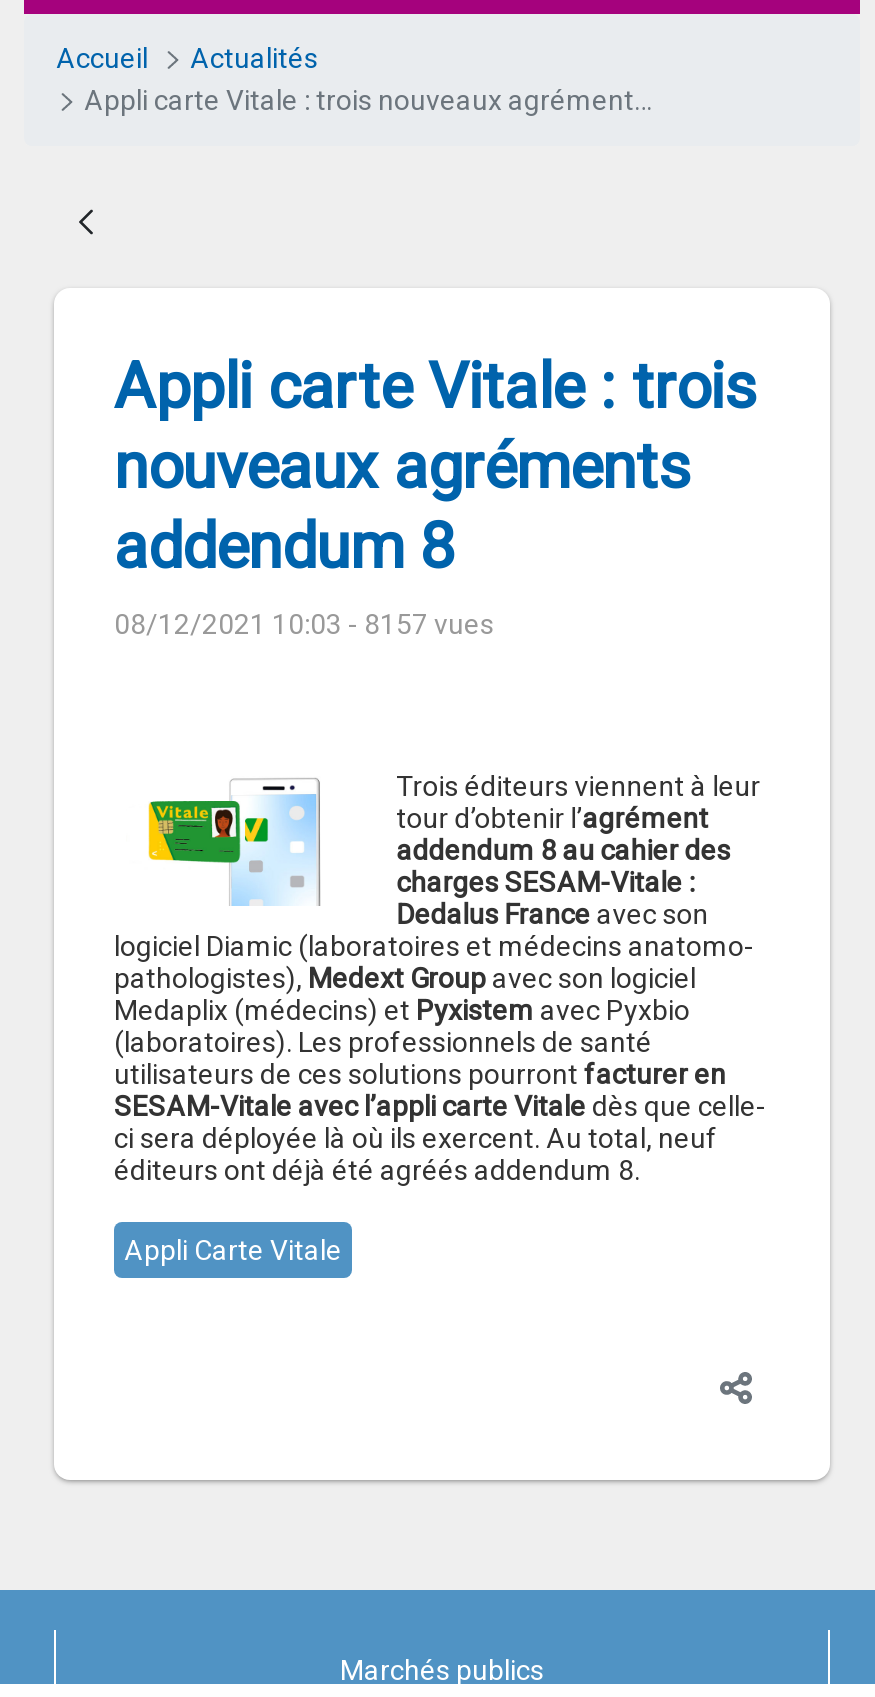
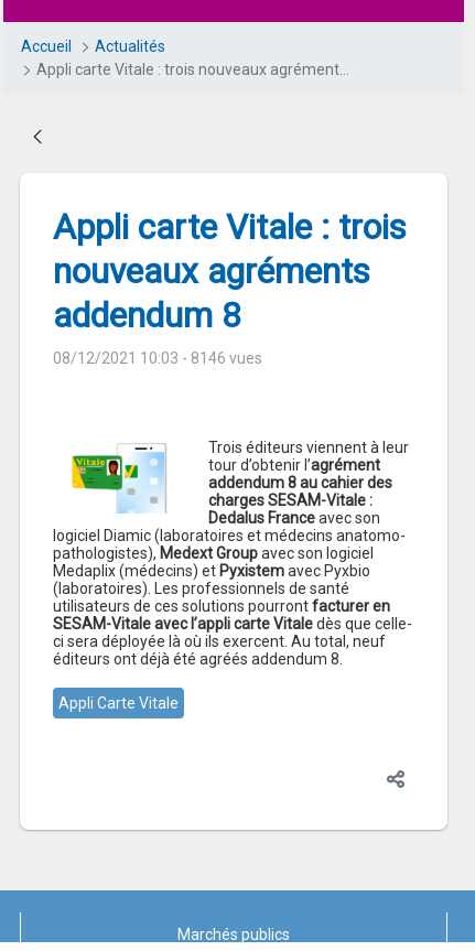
- 08/12/2021 10:03 - 8157 vues
+ 08/12/2021 10:03 - 8146 vues
